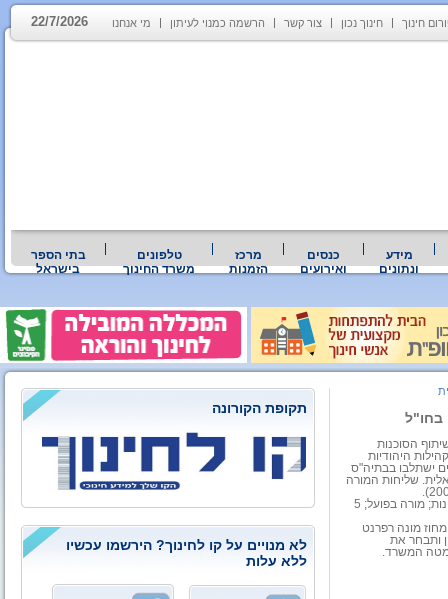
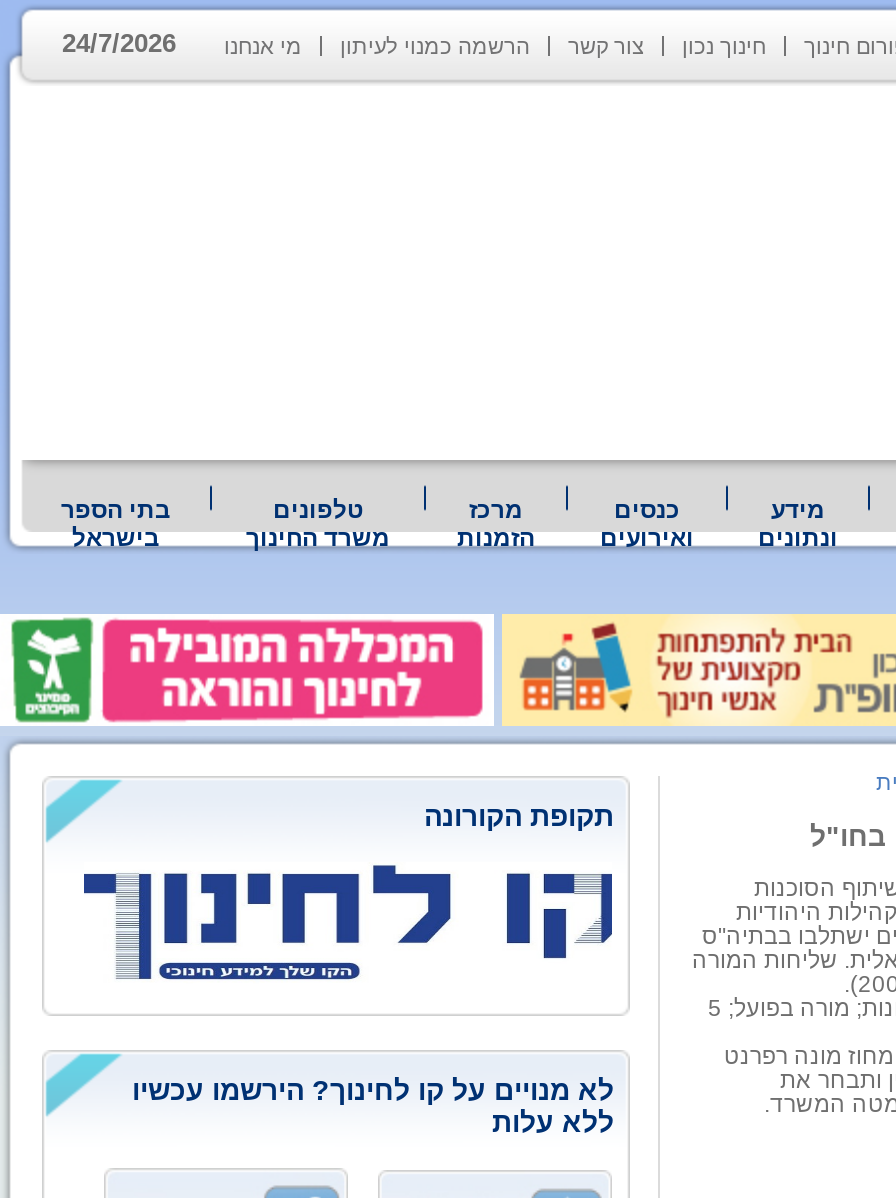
- 22/7/2026
+ 24/7/2026
